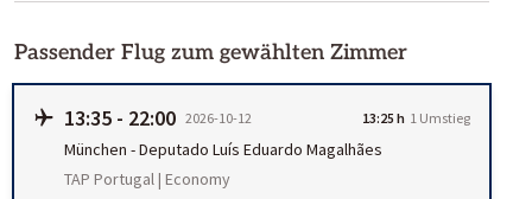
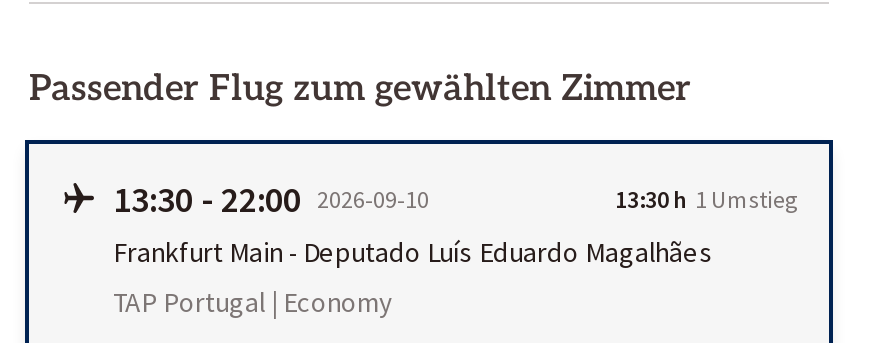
- 13:35 - 22:00 2026-10-12
- 13:25 h 1 Umstieg
+ 13:30 - 22:00 2026-09-10
+ 13:30 h 1 Umstieg

- München - Deputado Luís Eduardo Magalhães
+ Frankfurt Main - Deputado Luís Eduardo Magalhães
